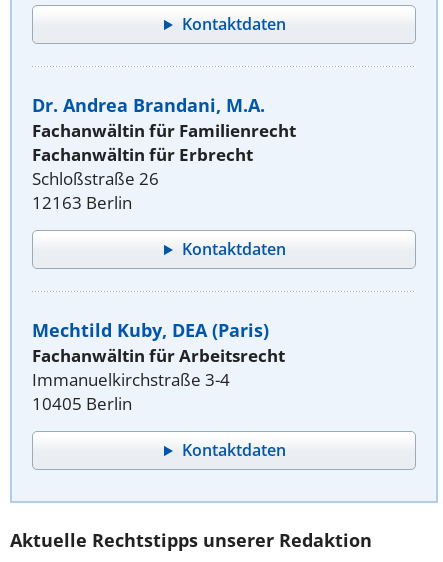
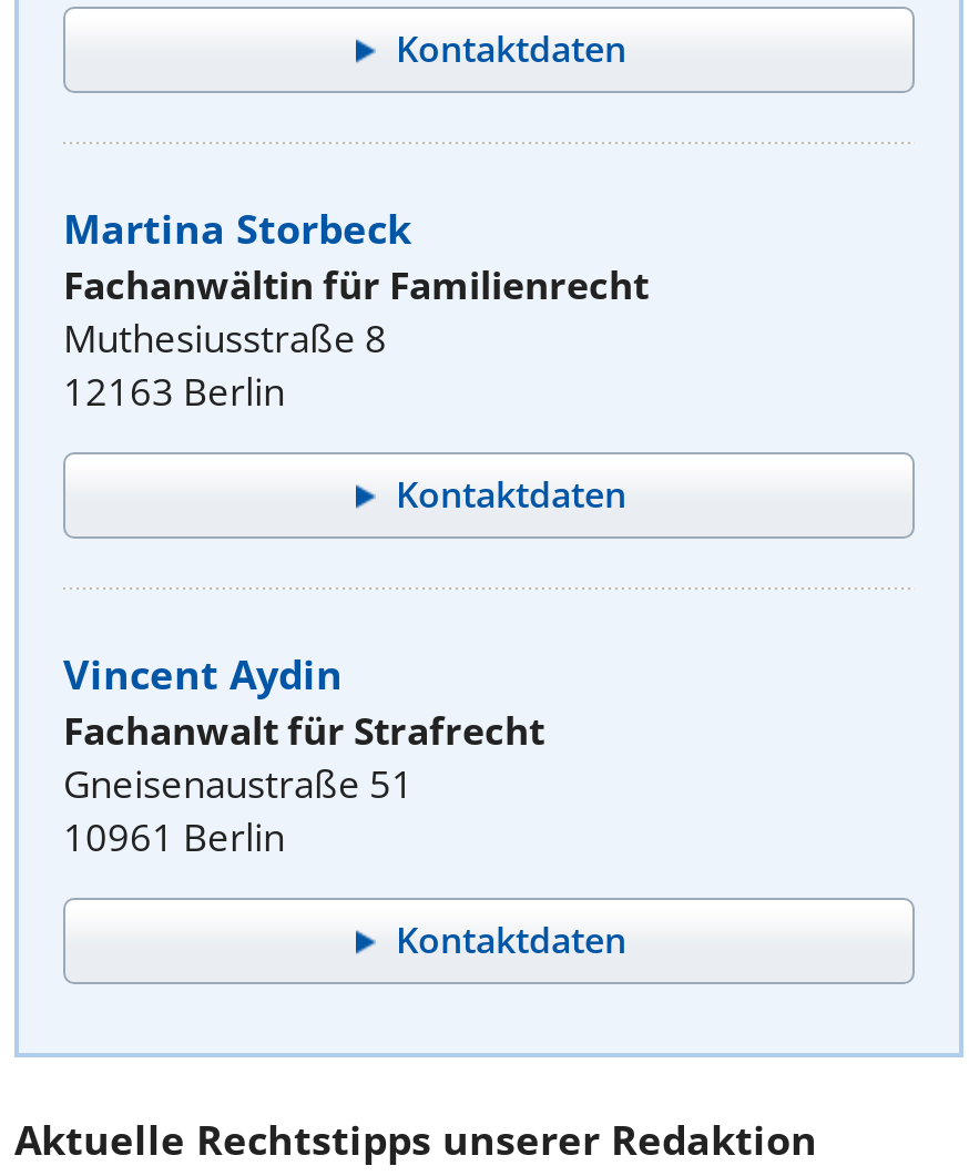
- Dr. Andrea Brandani, M.A.
+ Martina Storbeck

- Fachanwältin für Erbrecht
- Schloßstraße 26
+ Muthesiusstraße 8

- Mechtild Kuby, DEA (Paris)
- Fachanwältin für Arbeitsrecht
- Immanuelkirchstraße 3-4
- 10405 Berlin
+ Vincent Aydin
+ Fachanwalt für Strafrecht
+ Gneisenaustraße 51
+ 10961 Berlin
